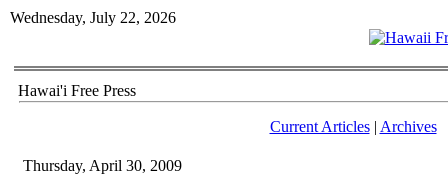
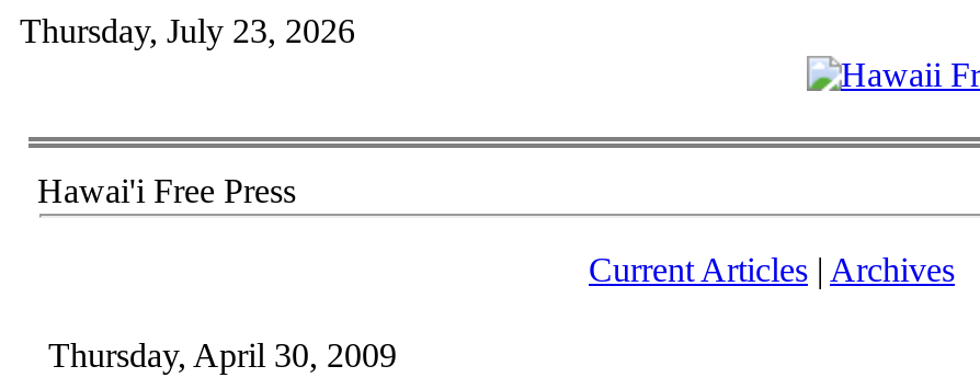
- Wednesday, July 22, 2026
+ Thursday, July 23, 2026
